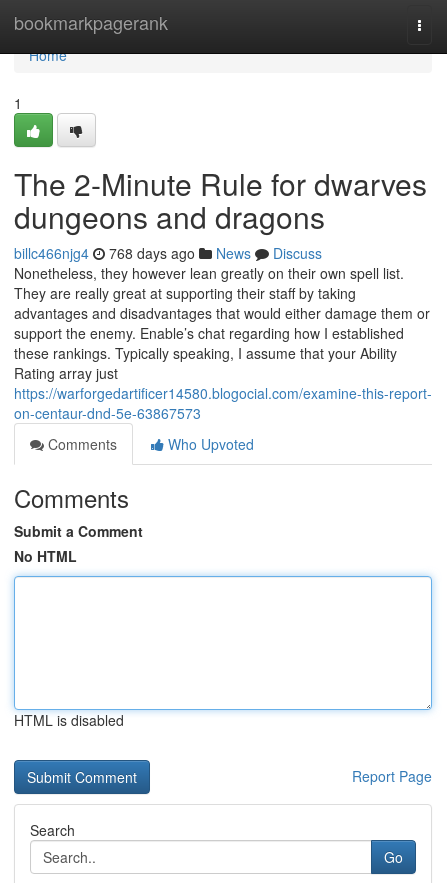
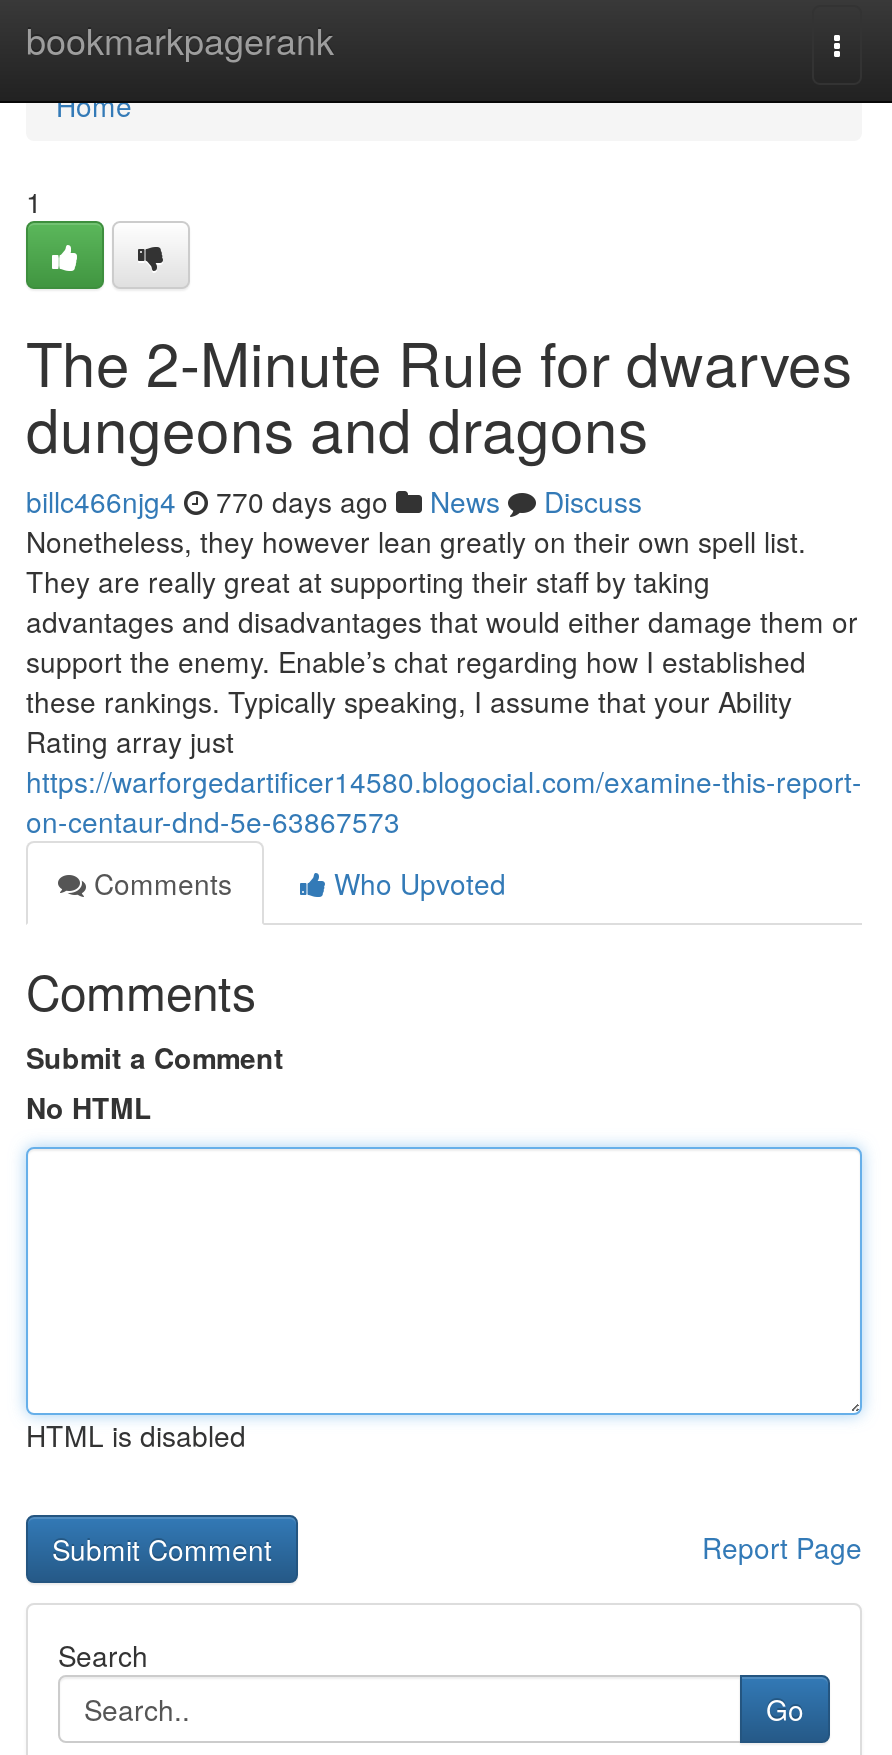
- billc466njg4 768 days ago News Discuss
+ billc466njg4 770 days ago News Discuss
